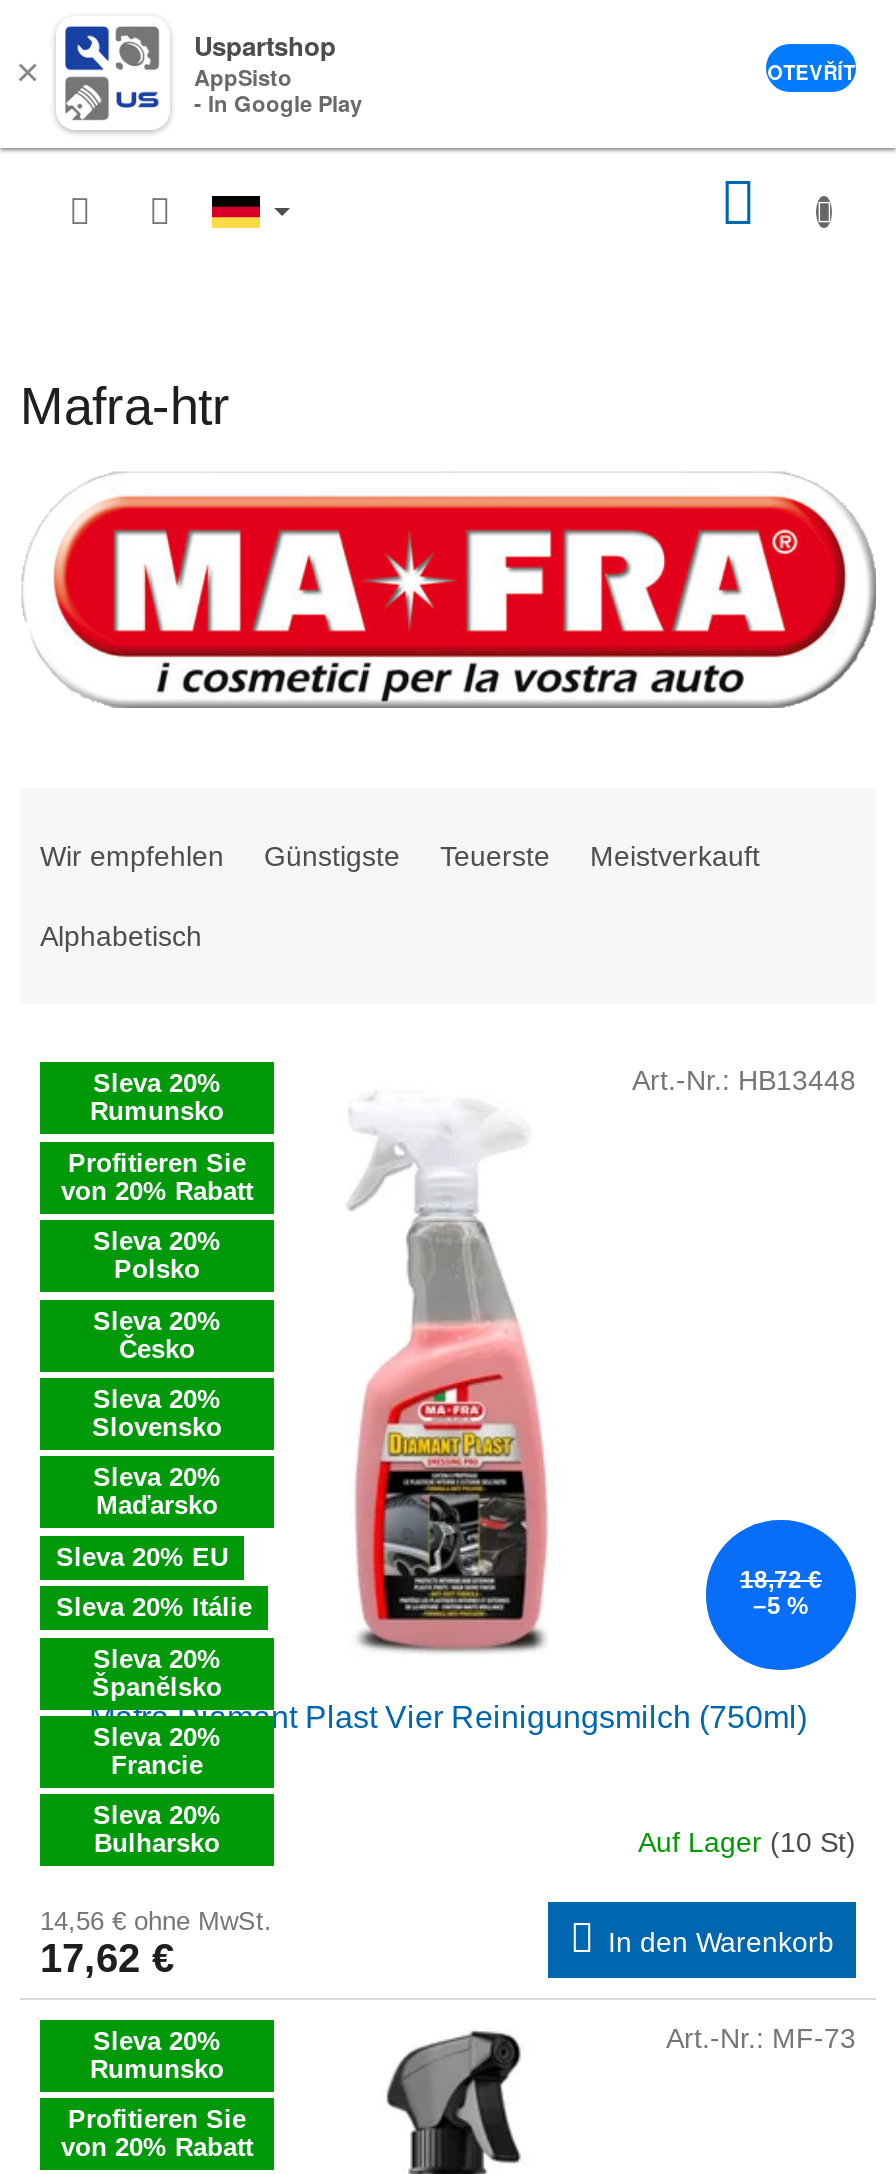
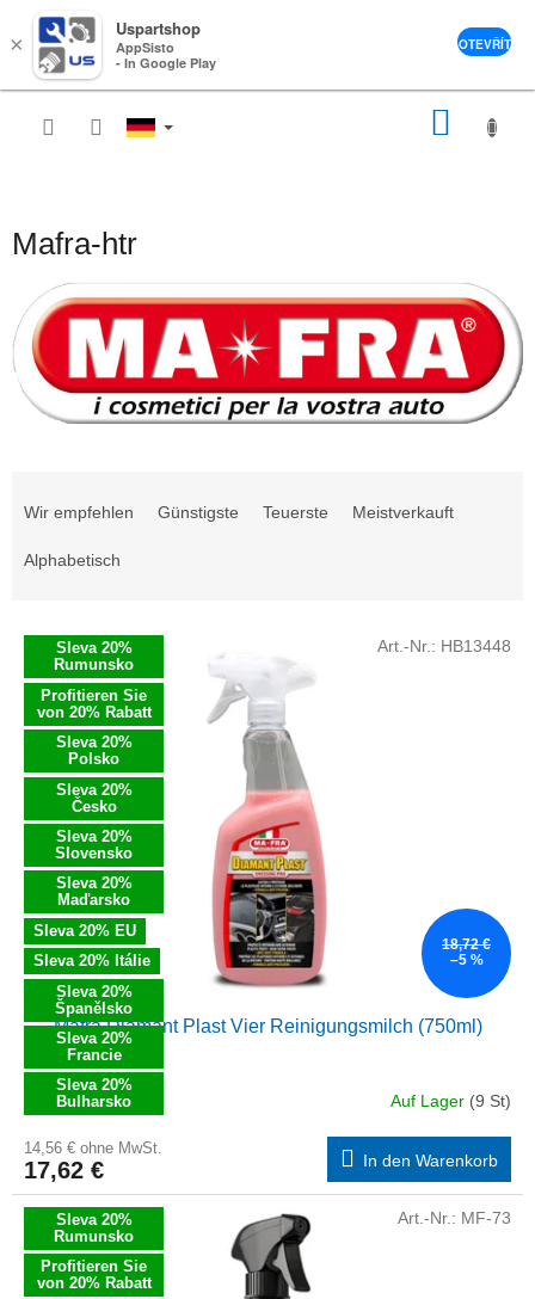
- Auf Lager (10 St)
+ Auf Lager (9 St)
